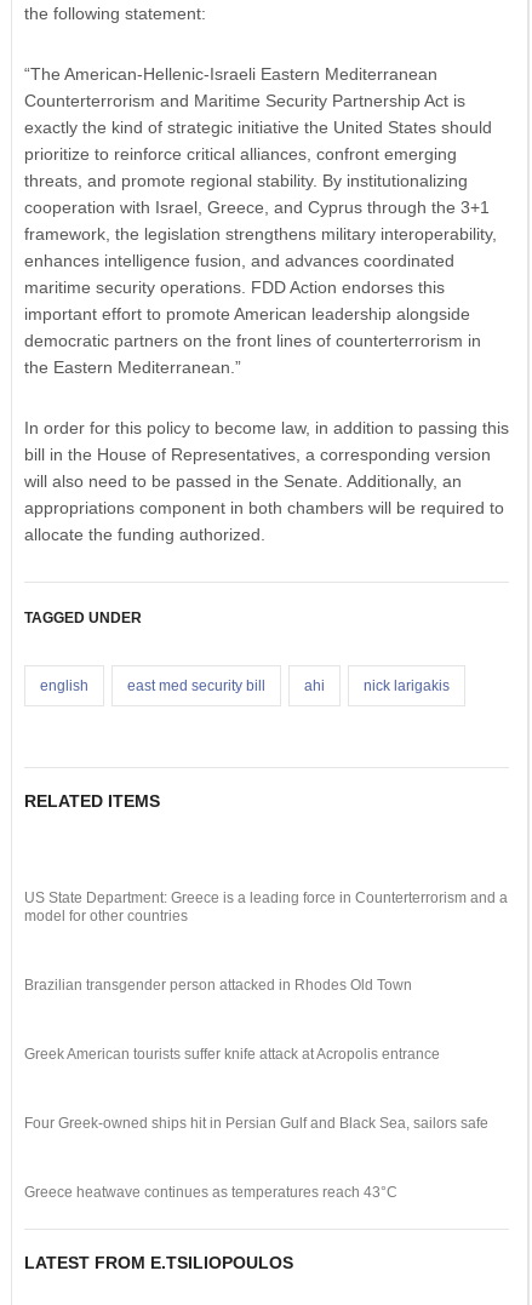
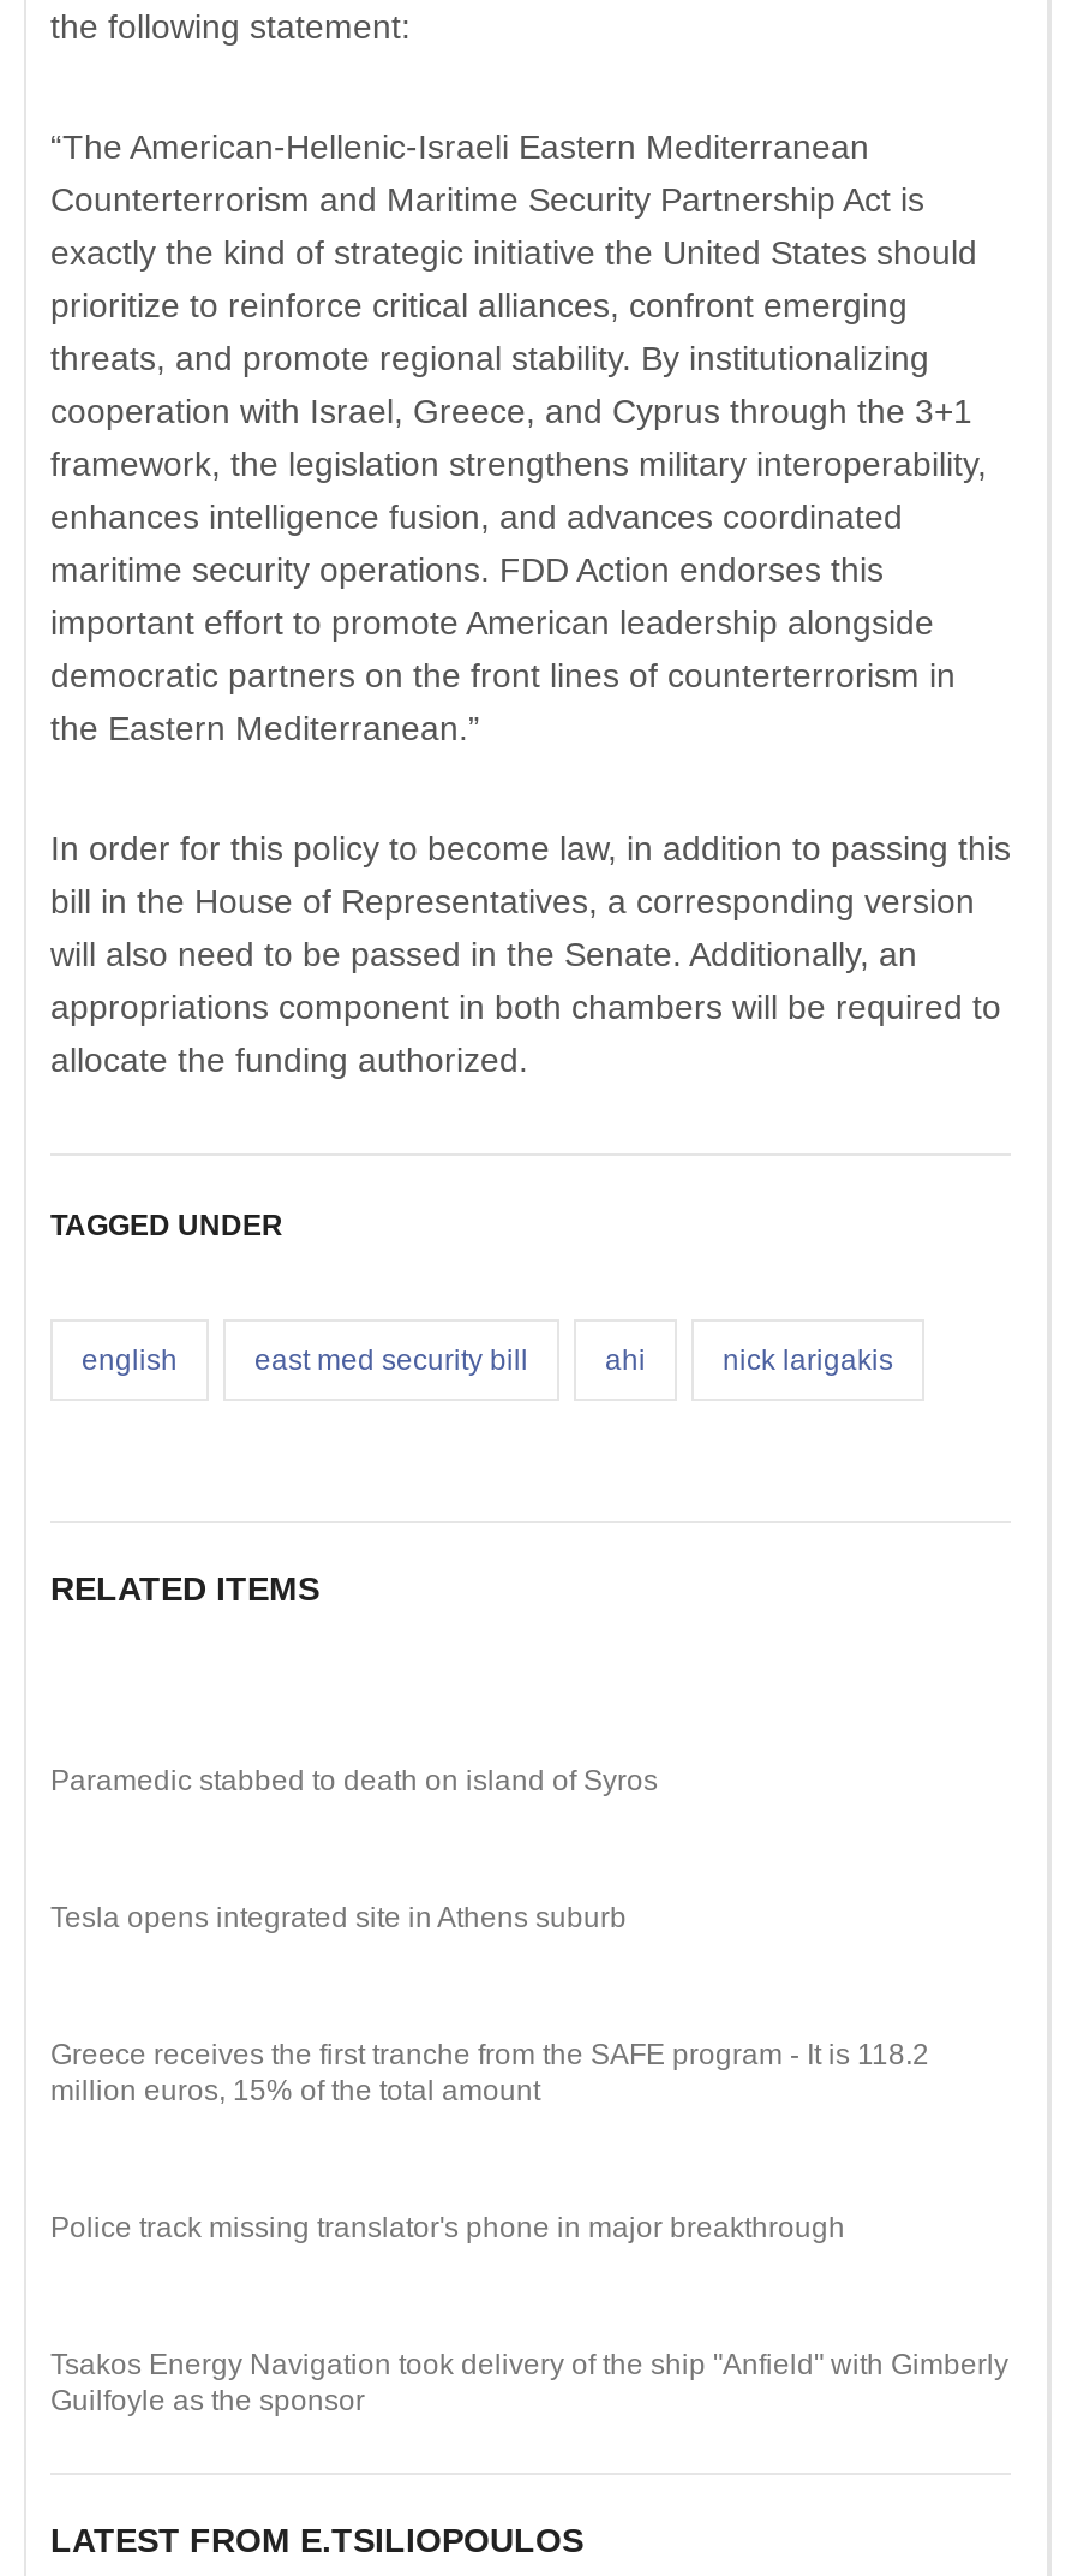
- US State Department: Greece is a leading force in Counterterrorism and a
- model for other countries
+ Paramedic stabbed to death on island of Syros

- Brazilian transgender person attacked in Rhodes Old Town
+ Tesla opens integrated site in Athens suburb

- Greek American tourists suffer knife attack at Acropolis entrance
+ Greece receives the first tranche from the SAFE program - It is 118.2
+ million euros, 15% of the total amount

- Four Greek-owned ships hit in Persian Gulf and Black Sea, sailors safe
+ Police track missing translator's phone in major breakthrough

- Greece heatwave continues as temperatures reach 43°C
+ Tsakos Energy Navigation took delivery of the ship "Anfield" with Gimberly
+ Guilfoyle as the sponsor
